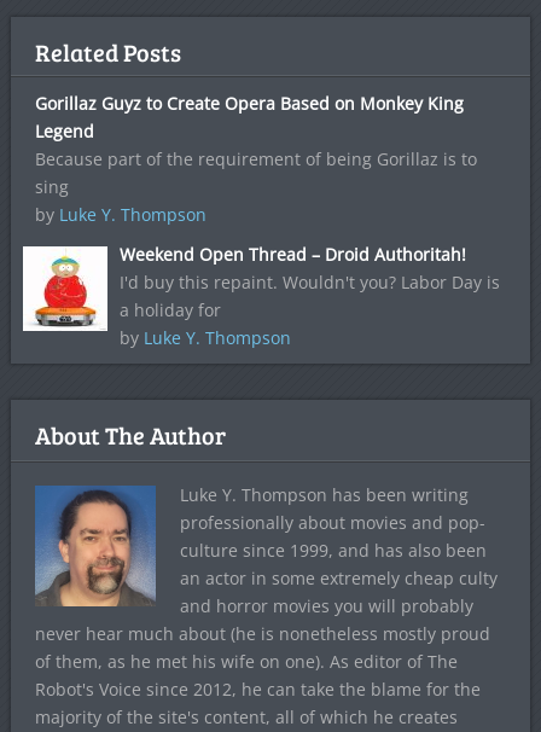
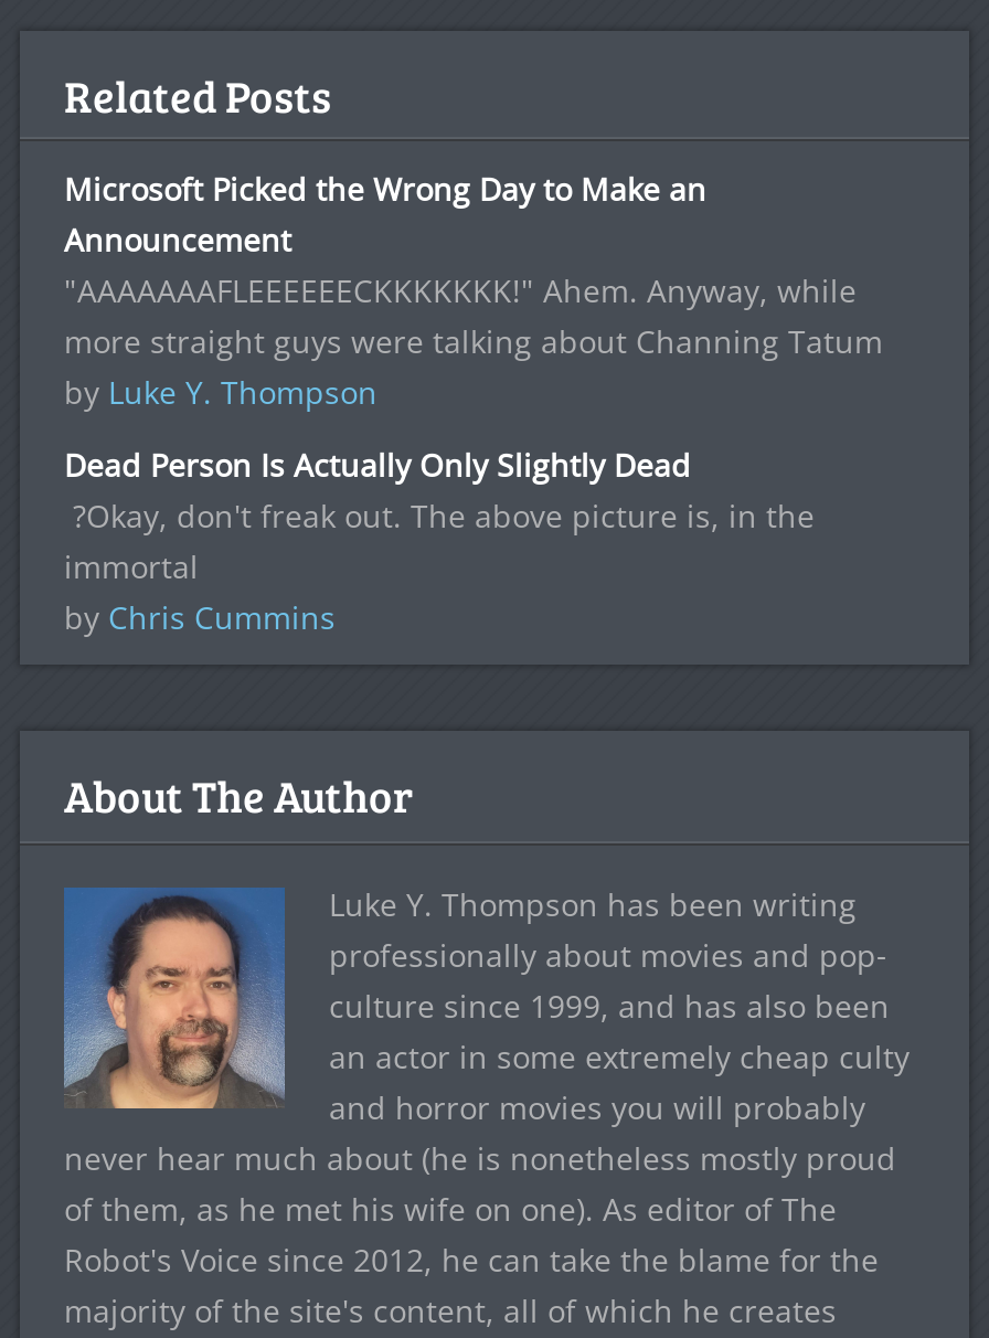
- Gorillaz Guyz to Create Opera Based on Monkey King
- Legend
- Because part of the requirement of being Gorillaz is to
- sing
+ Microsoft Picked the Wrong Day to Make an
+ Announcement
+ "AAAAAAAFLEEEEEECKKKKKKK!" Ahem. Anyway, while
+ more straight guys were talking about Channing Tatum

- Weekend Open Thread – Droid Authoritah!
- I'd buy this repaint. Wouldn't you? Labor Day is
- a holiday for
- by Luke Y. Thompson
+ Dead Person Is Actually Only Slightly Dead
+ ?Okay, don't freak out. The above picture is, in the
+ immortal
+ by Chris Cummins
